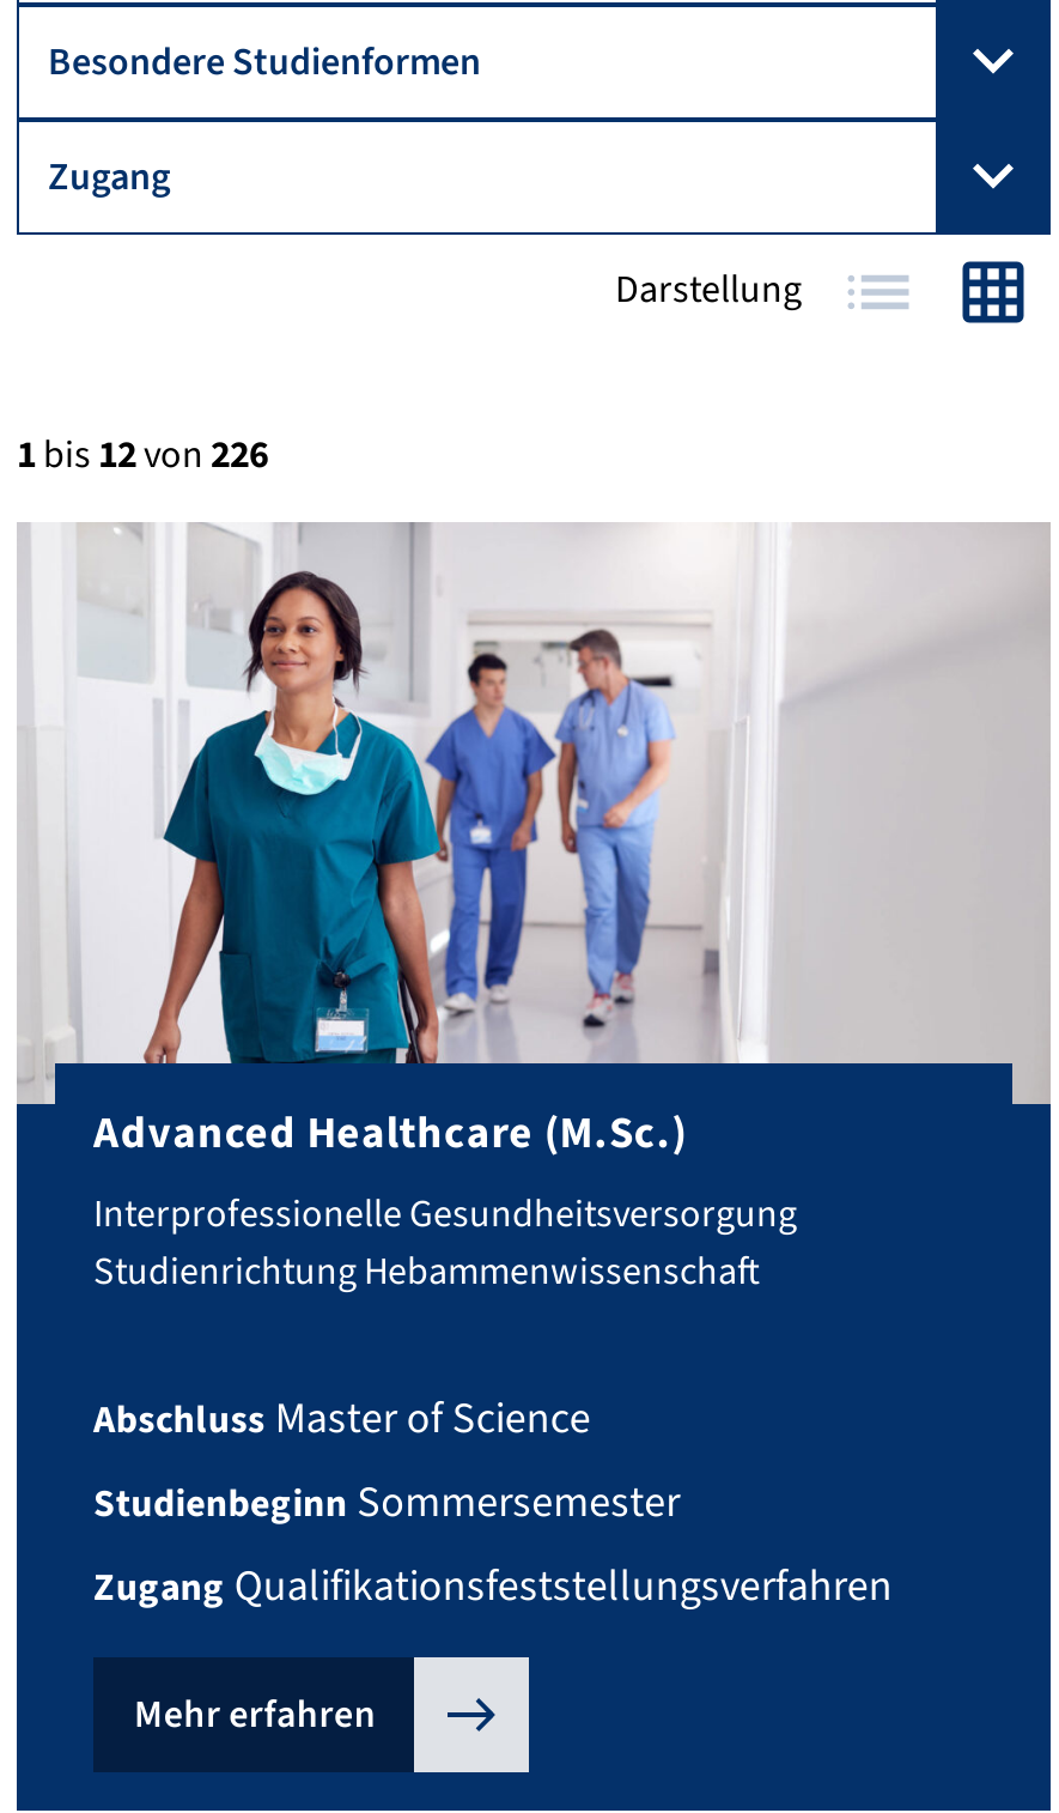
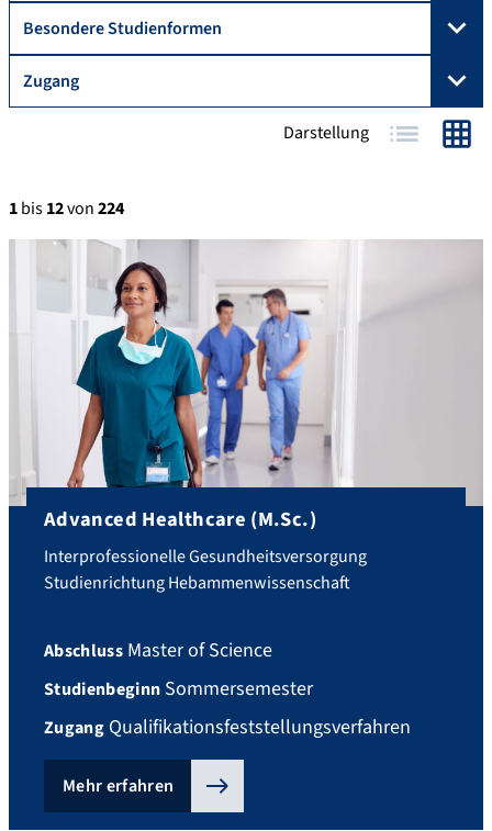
- 1 bis 12von 226
+ 1 bis 12von 224
